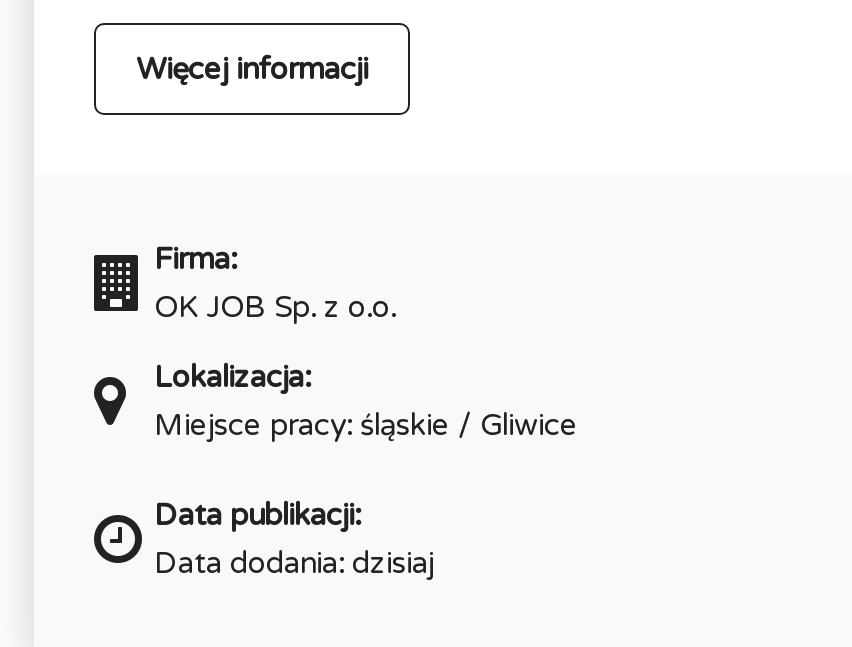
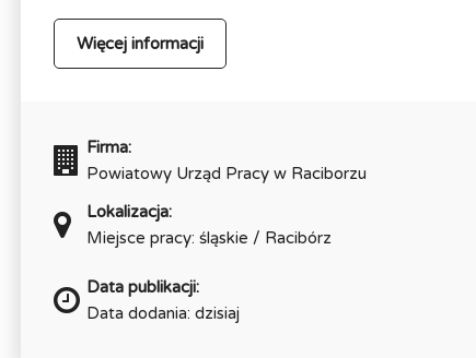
- OK JOB Sp. z o.o.
+ Powiatowy Urząd Pracy w Raciborzu

- Miejsce pracy: śląskie / Gliwice
+ Miejsce pracy: śląskie / Racibórz
